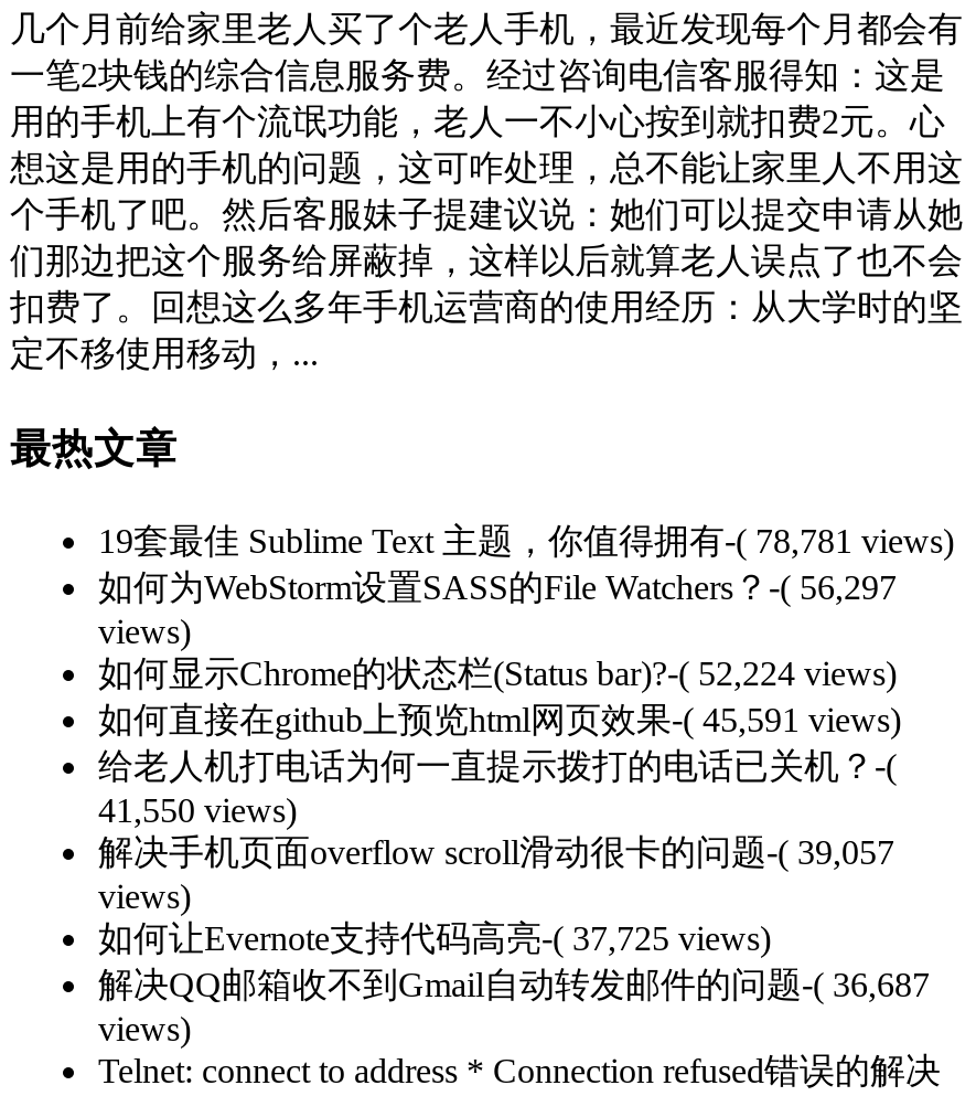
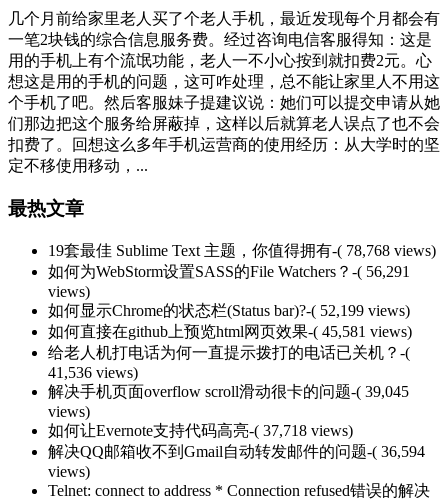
- 19套最佳 Sublime Text 主题，你值得拥有-( 78,781 views)
+ 19套最佳 Sublime Text 主题，你值得拥有-( 78,768 views)

- 如何为WebStorm设置SASS的File Watchers？-( 56,297
+ 如何为WebStorm设置SASS的File Watchers？-( 56,291

- 如何显示Chrome的状态栏(Status bar)?-( 52,224 views)
+ 如何显示Chrome的状态栏(Status bar)?-( 52,199 views)

- 如何直接在github上预览html网页效果-( 45,591 views)
+ 如何直接在github上预览html网页效果-( 45,581 views)

- 41,550 views)
+ 41,536 views)

- 解决手机页面overflow scroll滑动很卡的问题-( 39,057
+ 解决手机页面overflow scroll滑动很卡的问题-( 39,045

- 如何让Evernote支持代码高亮-( 37,725 views)
+ 如何让Evernote支持代码高亮-( 37,718 views)

- 解决QQ邮箱收不到Gmail自动转发邮件的问题-( 36,687
+ 解决QQ邮箱收不到Gmail自动转发邮件的问题-( 36,594
